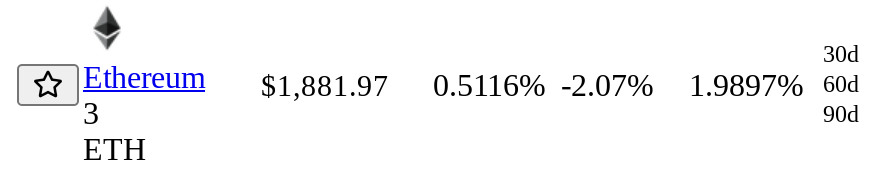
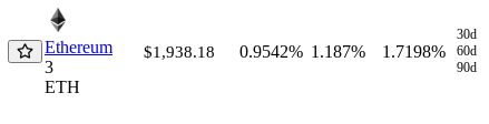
- $1,881.97
+ $1,938.18

- 0.5116% -2.07%
+ 0.9542% 1.187%

- 1.9897%
+ 1.7198%
